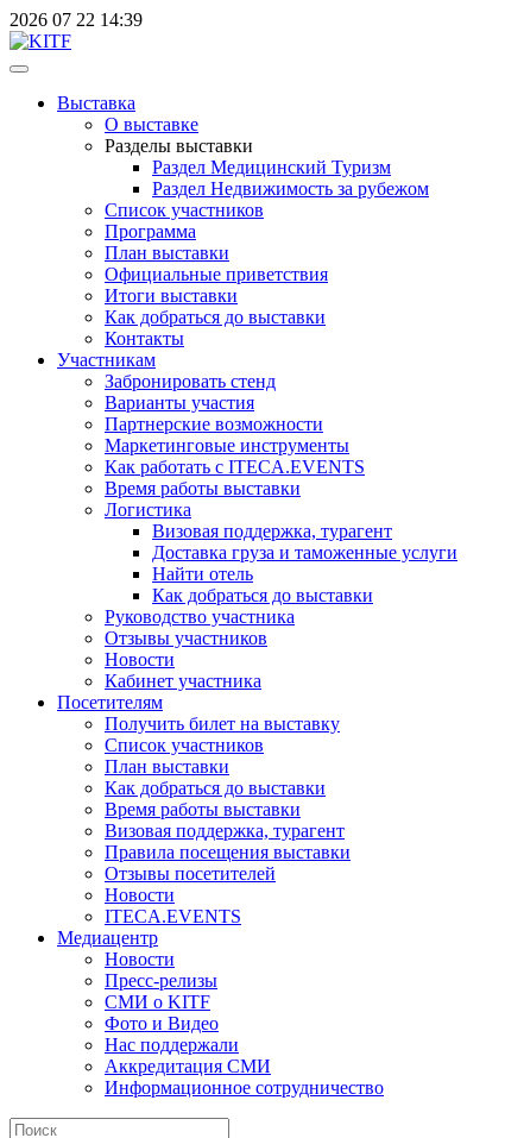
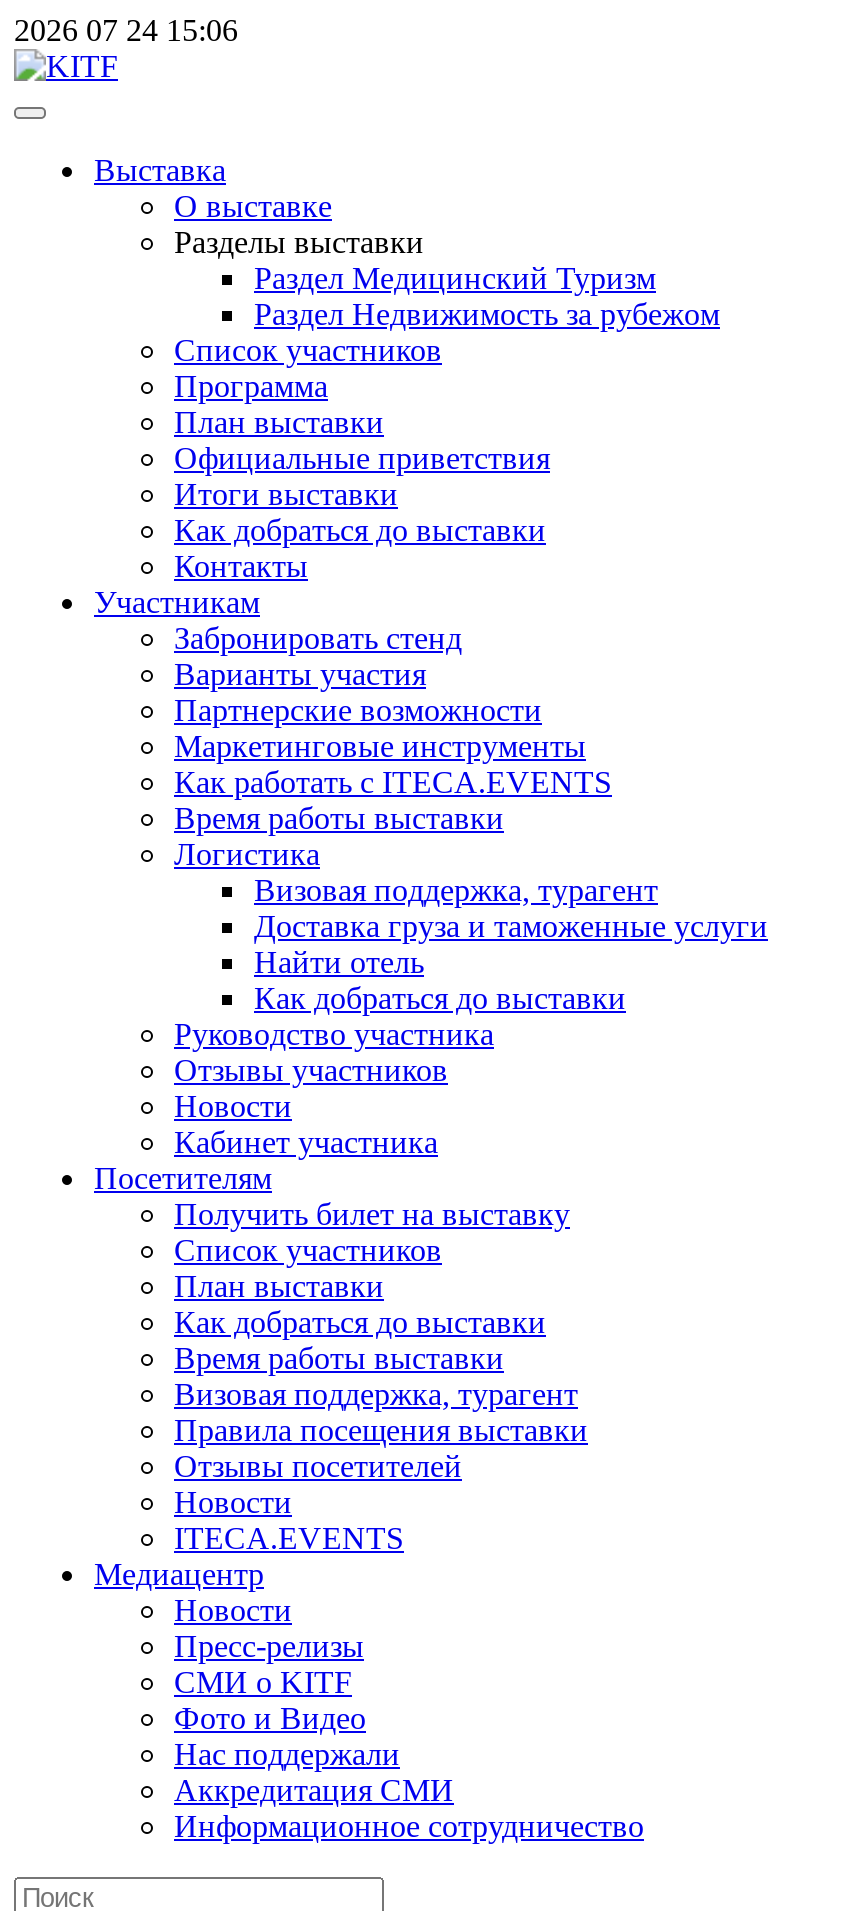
- 2026 07 22 14:39
+ 2026 07 24 15:06
